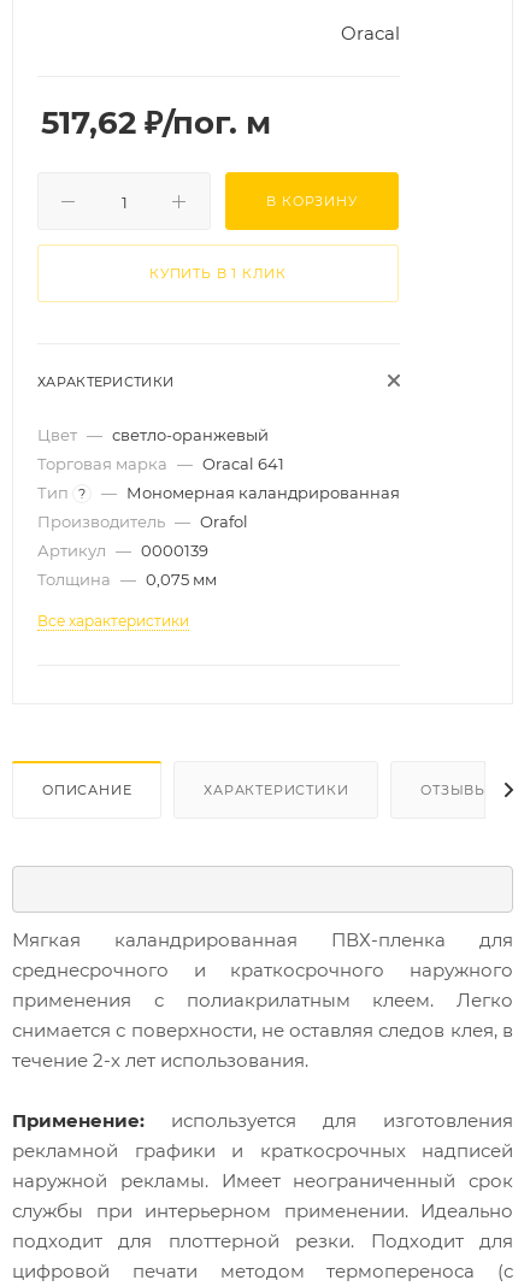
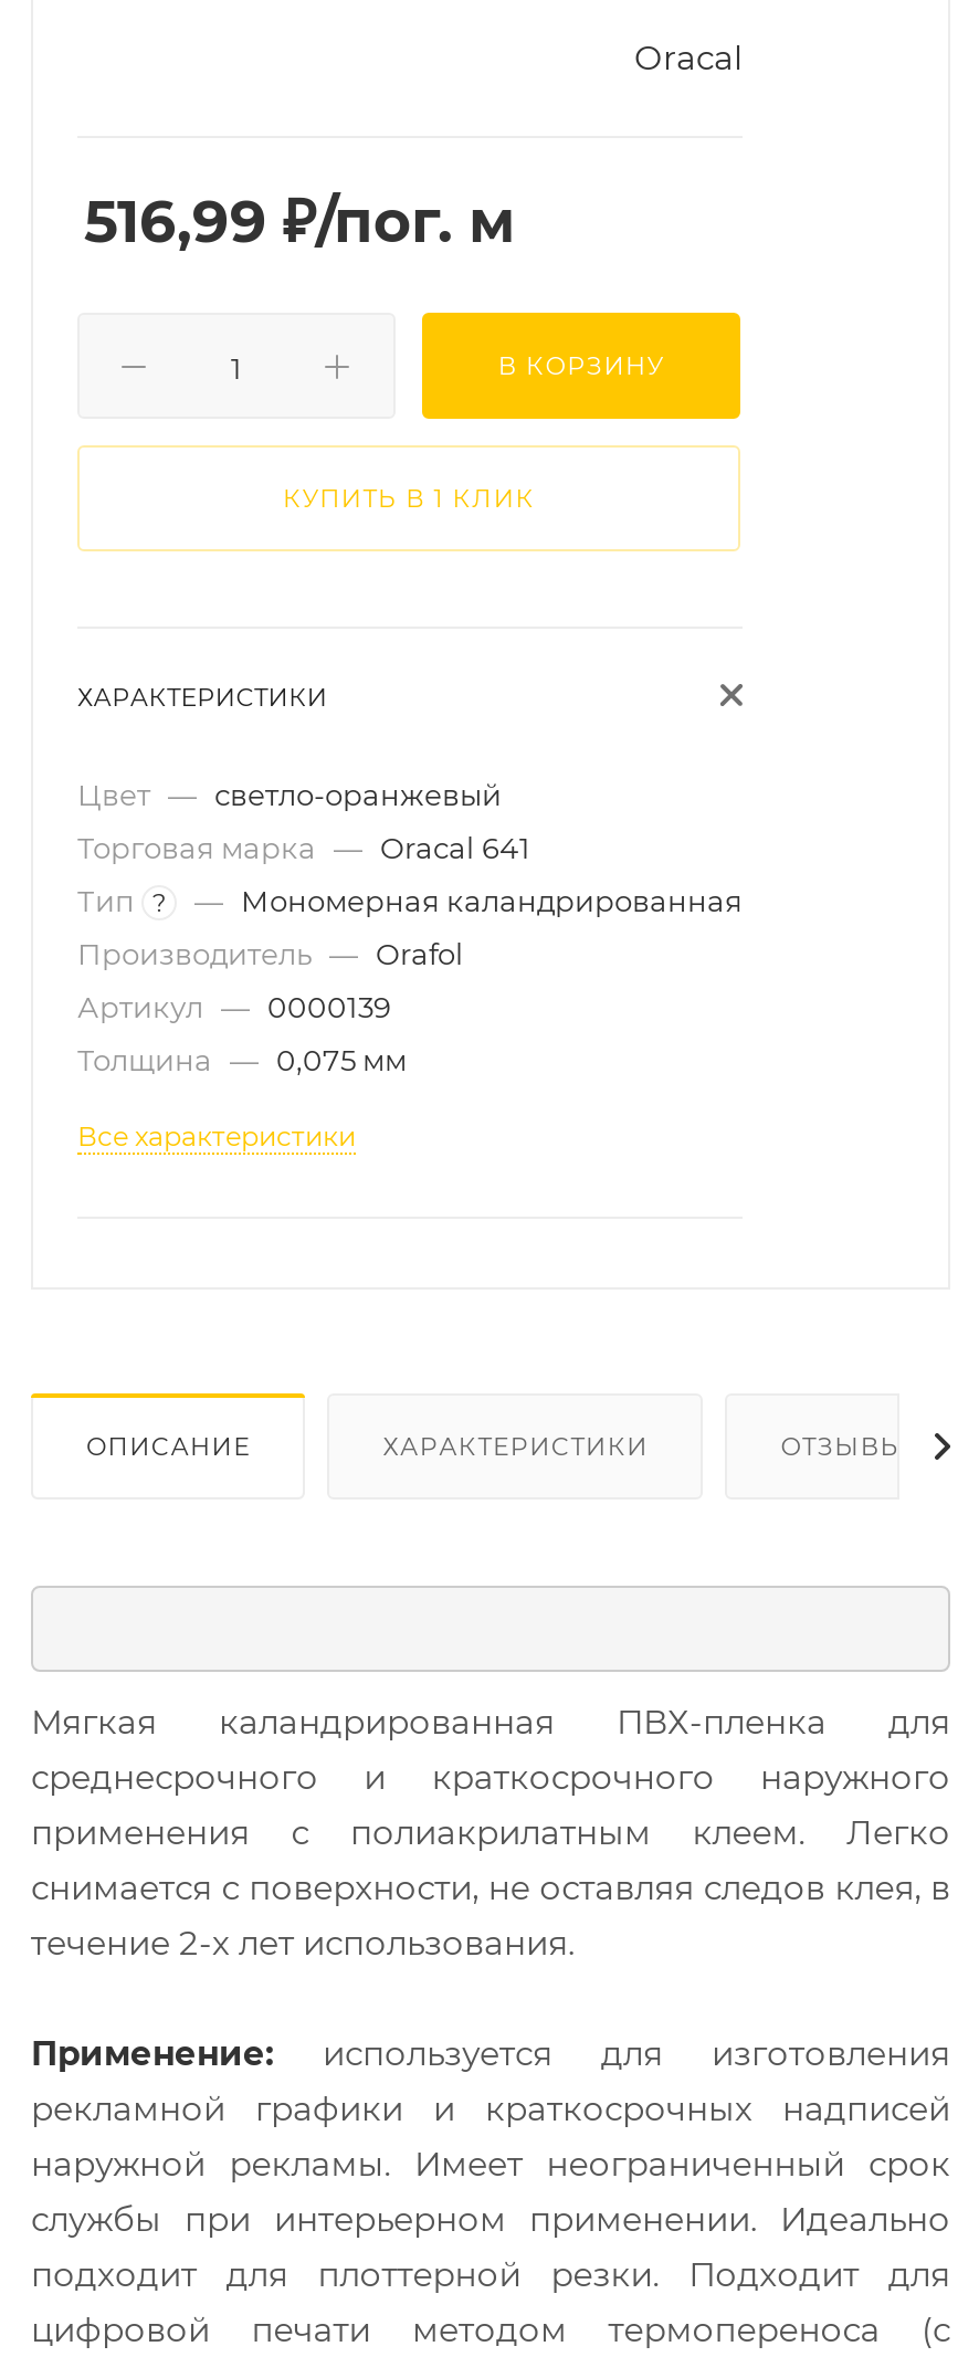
- 517,62 ₽/пог. м
+ 516,99 ₽/пог. м
